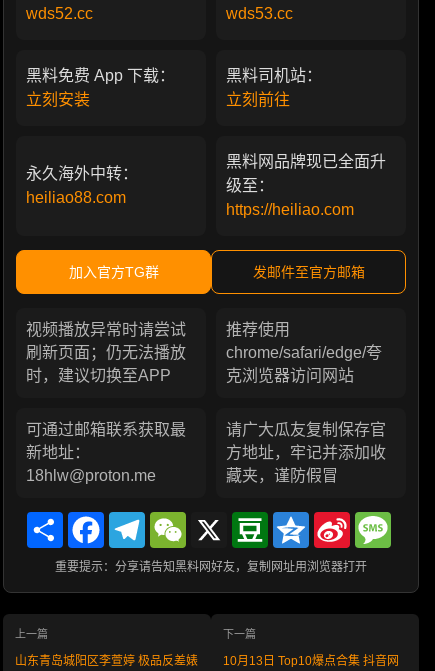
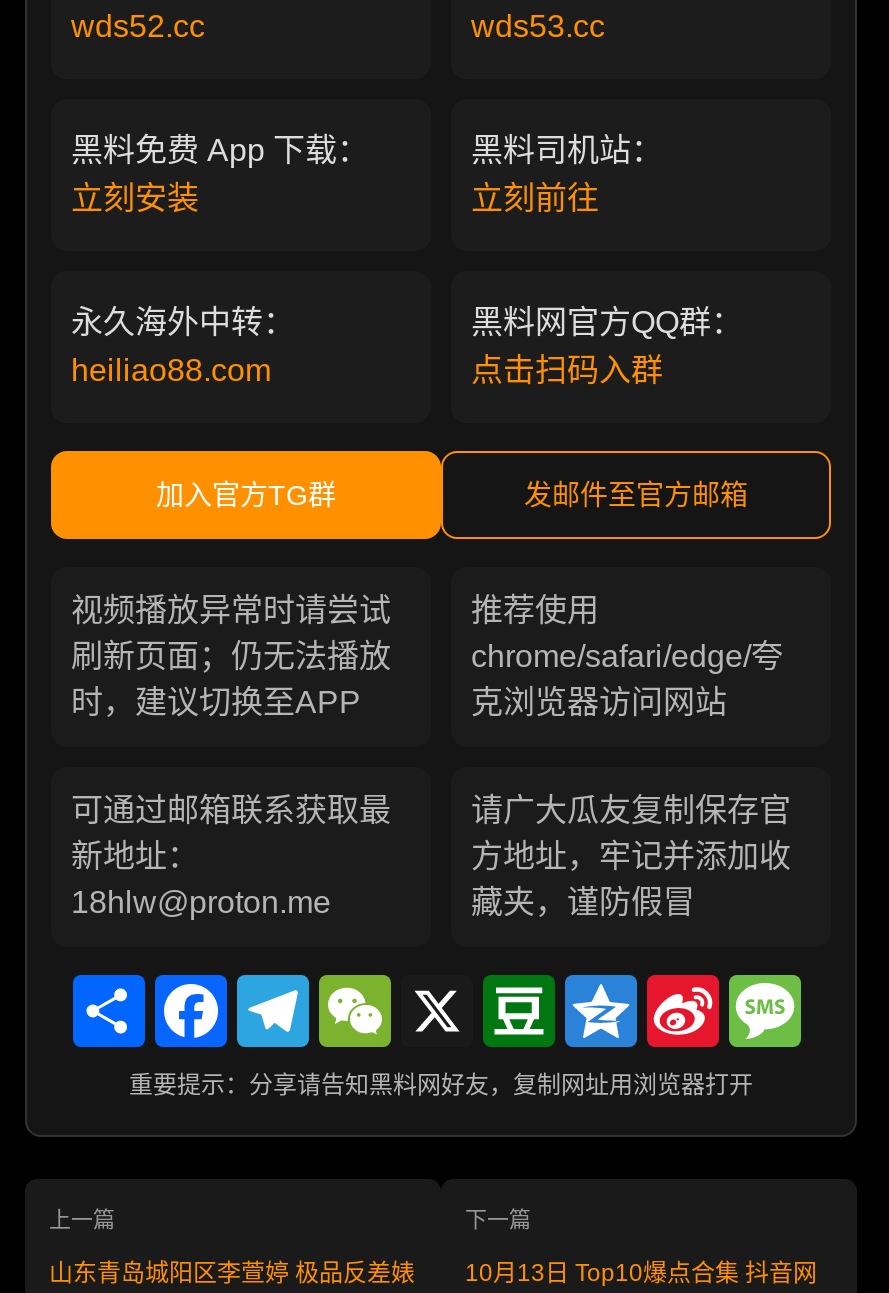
- 黑料网品牌现已全面升
- 级至：
- https://heiliao.com
+ 黑料网官方QQ群：
+ 点击扫码入群
